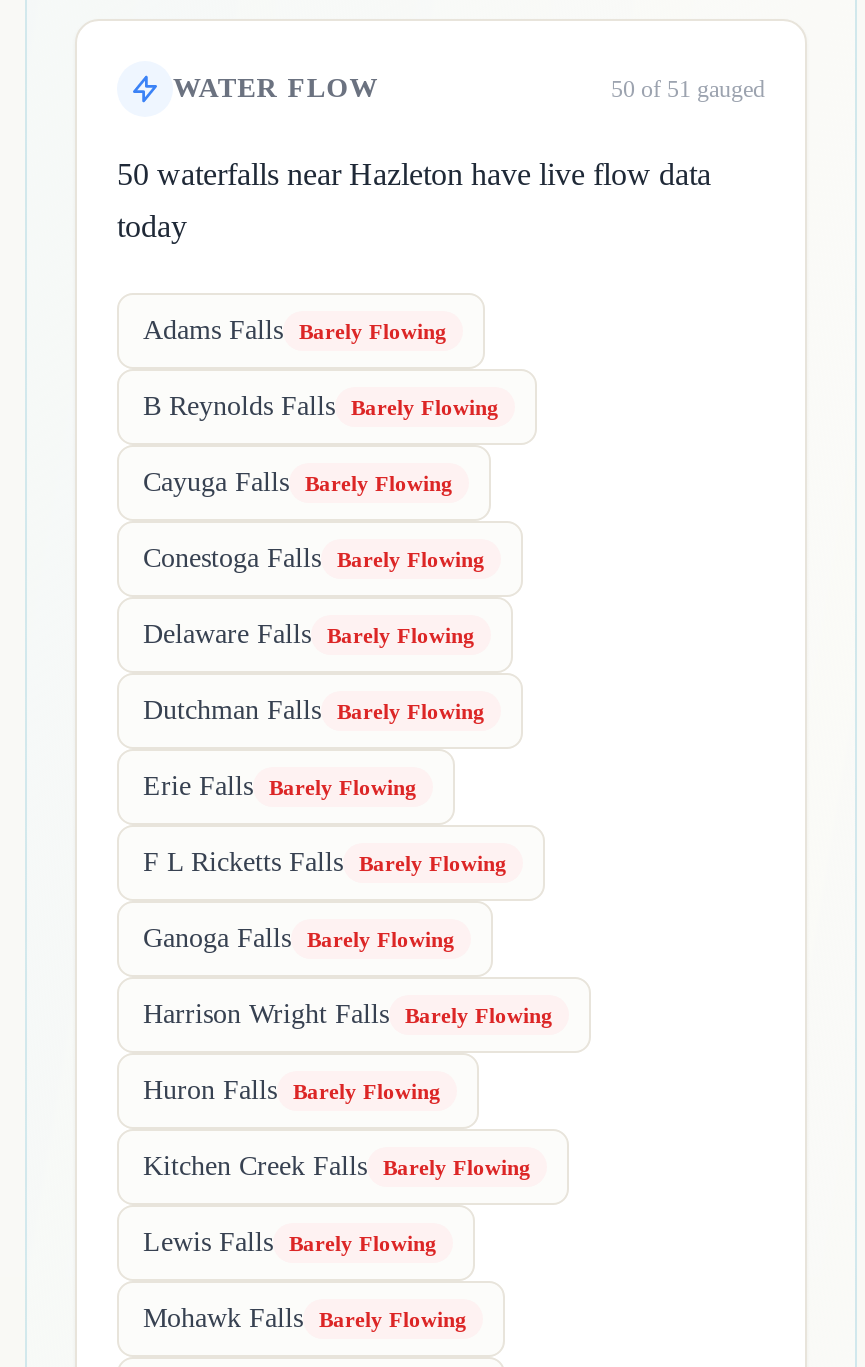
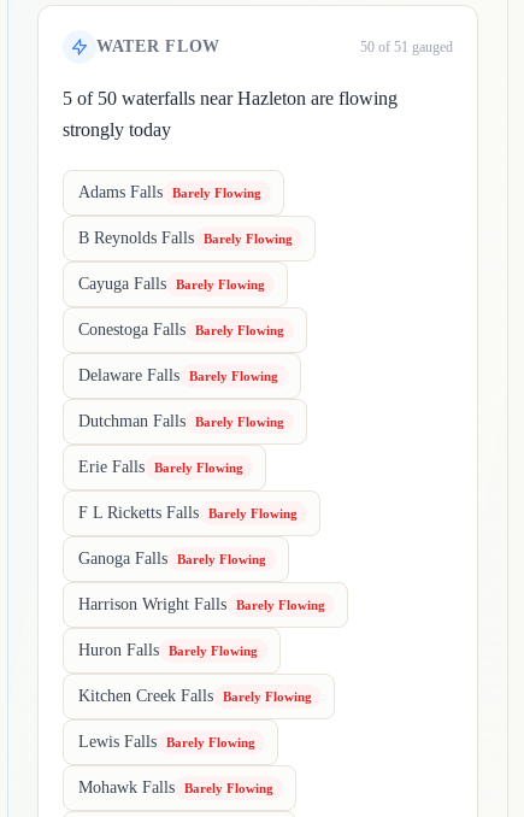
- 50 waterfalls near Hazleton have live flow data
+ 5 of 50 waterfalls near Hazleton are flowing

- today
+ strongly today
